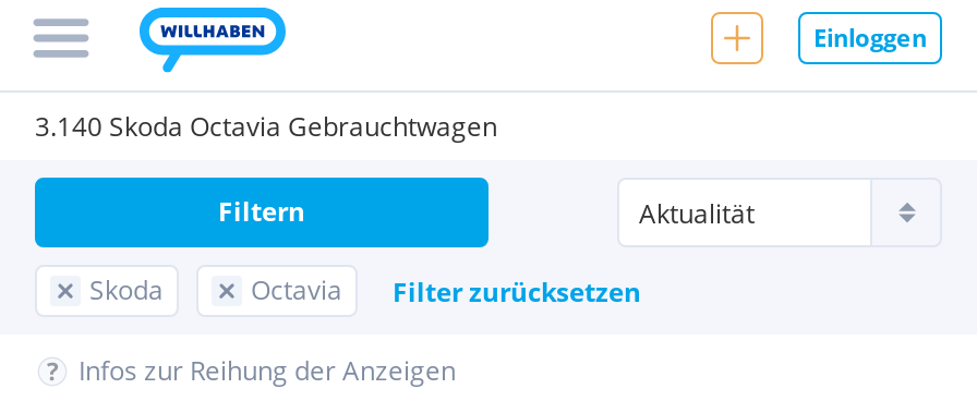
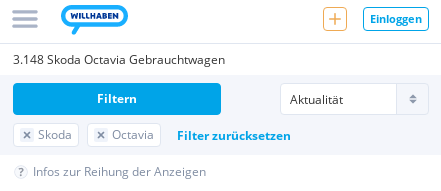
- 3.140 Skoda Octavia Gebrauchtwagen
+ 3.148 Skoda Octavia Gebrauchtwagen
